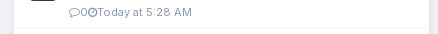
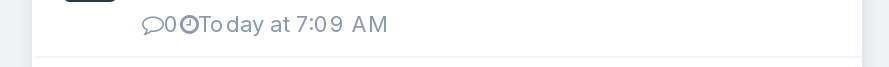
- 0 Today at 5:28 AM
+ 0 Today at 7:09 AM
